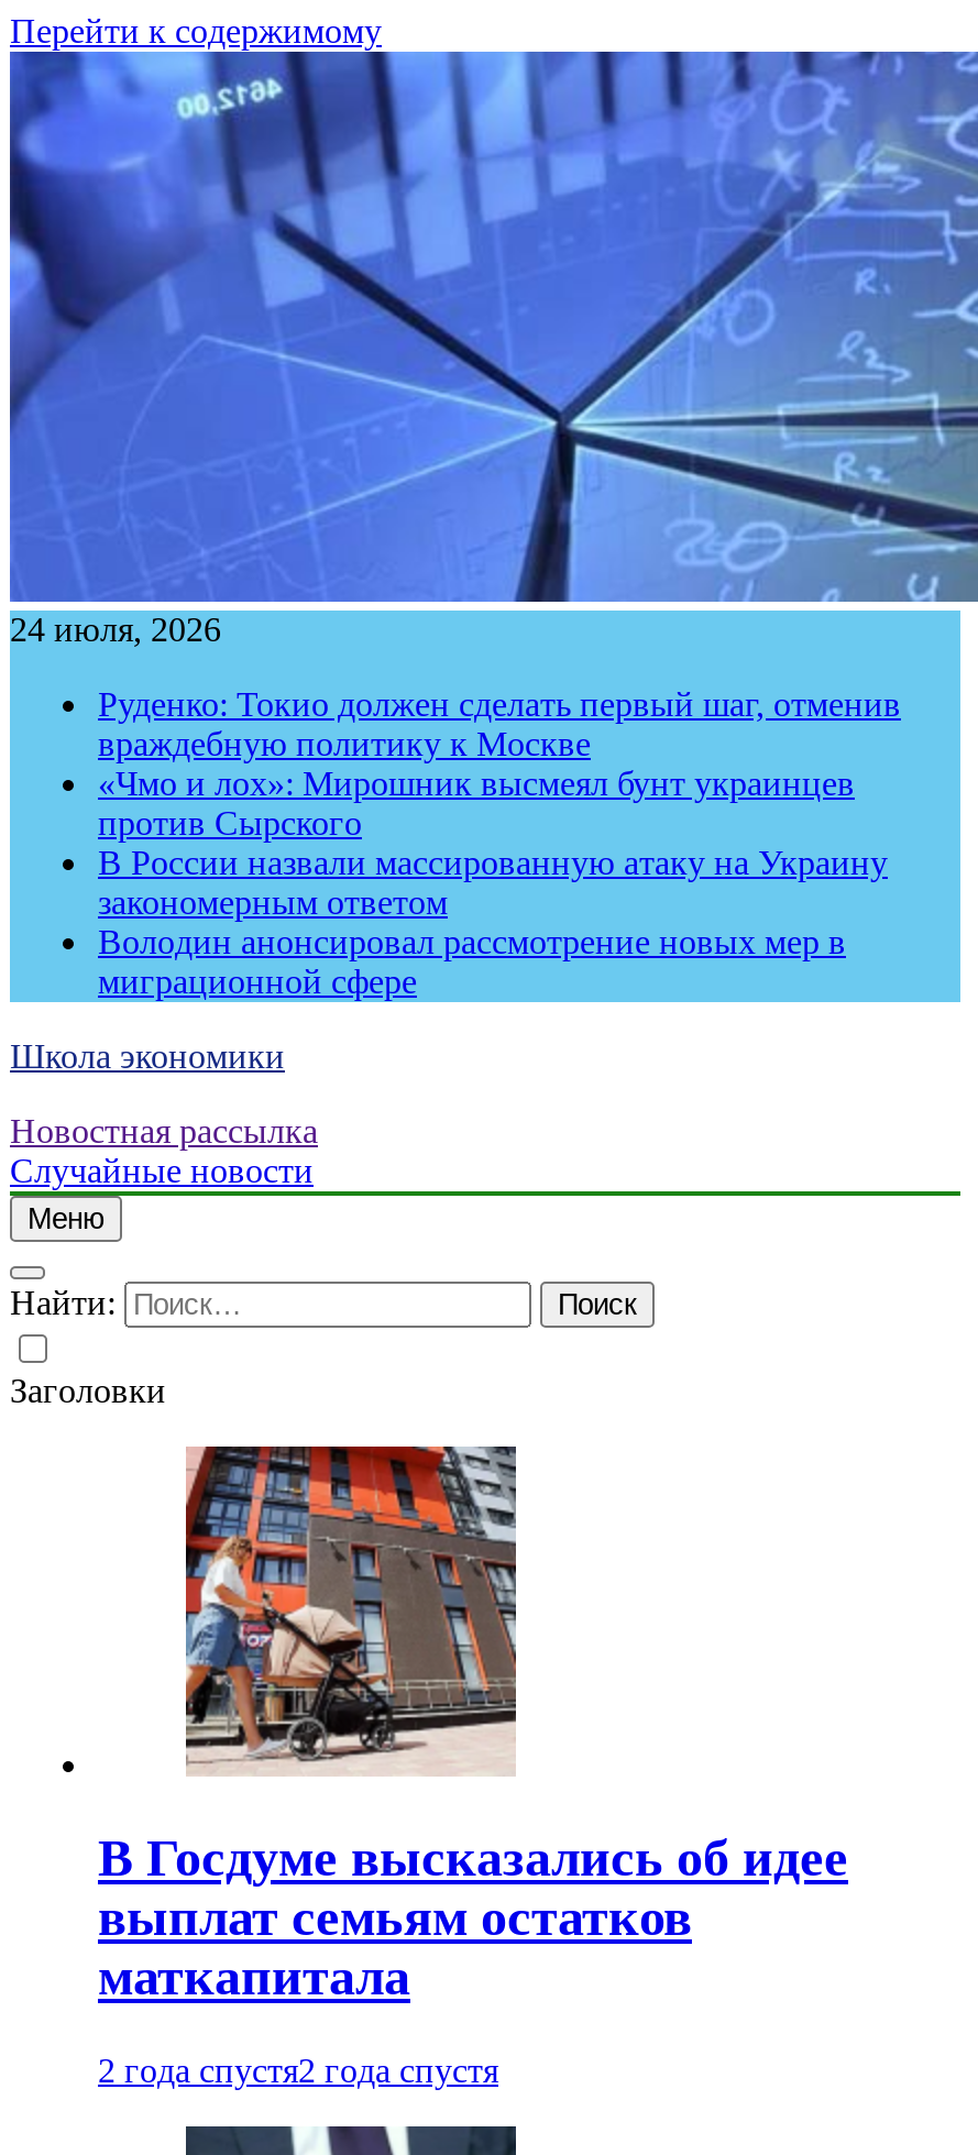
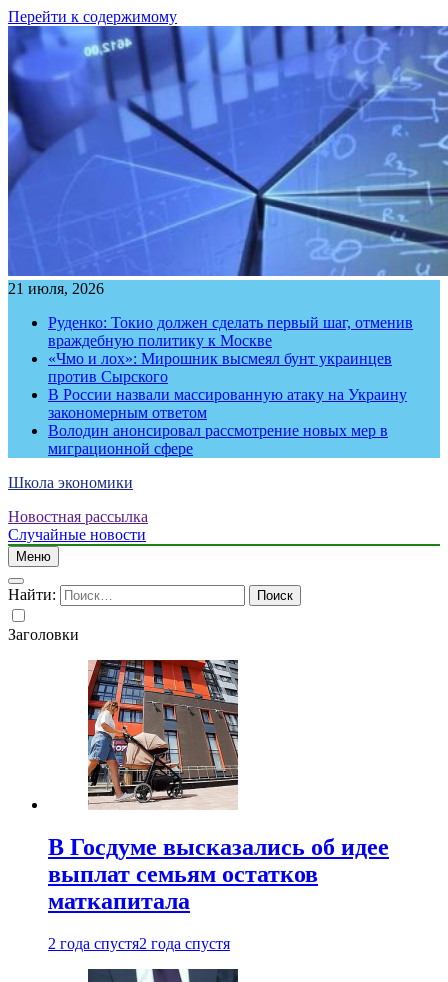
- 24 июля, 2026
+ 21 июля, 2026
